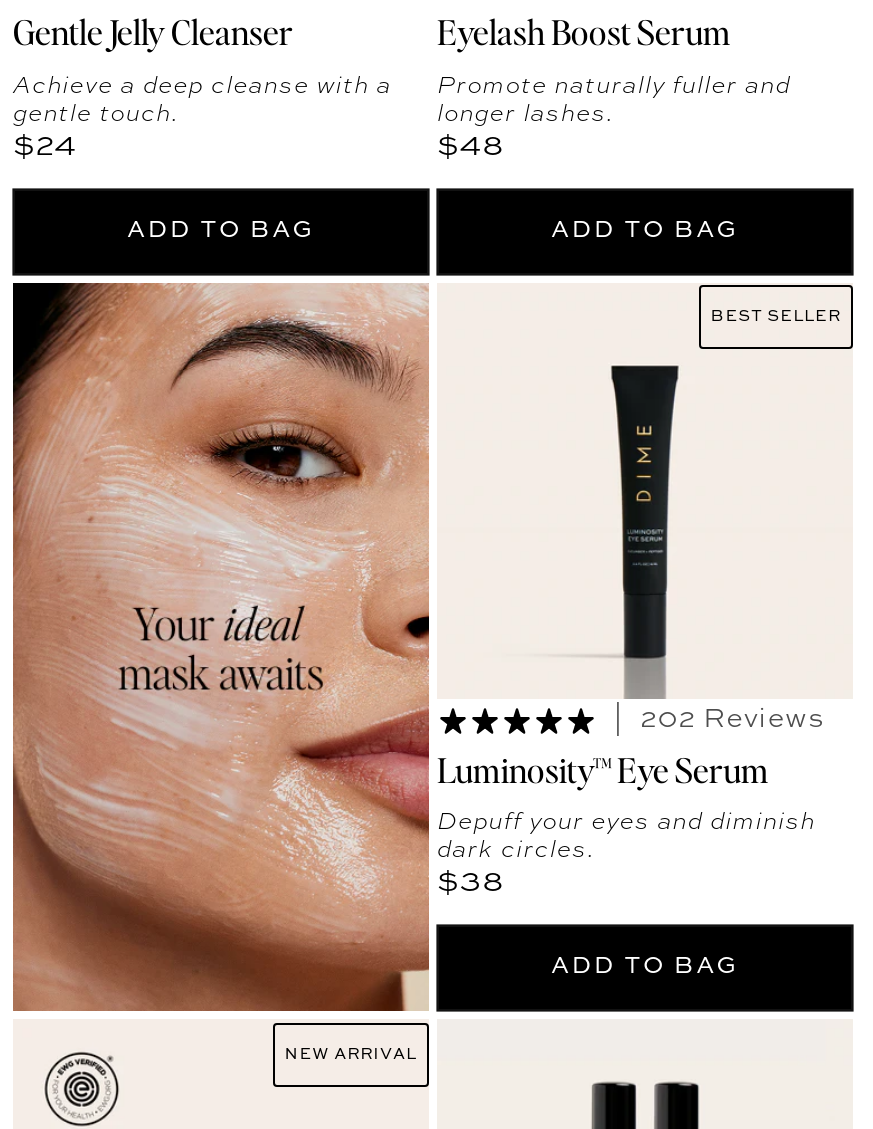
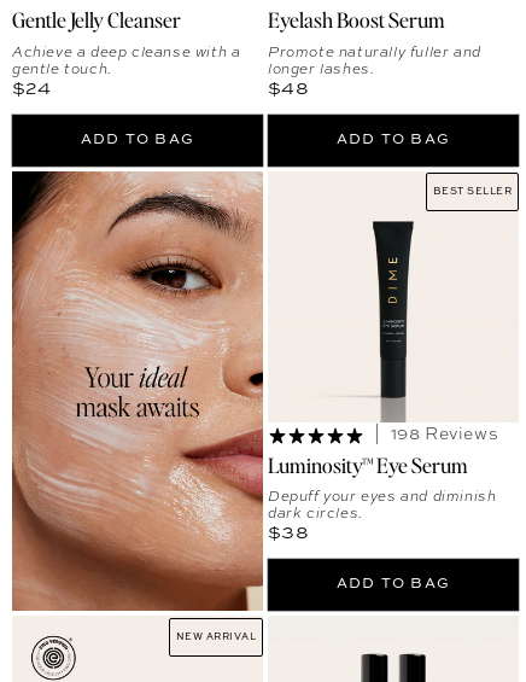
- 202 Reviews
+ 198 Reviews
